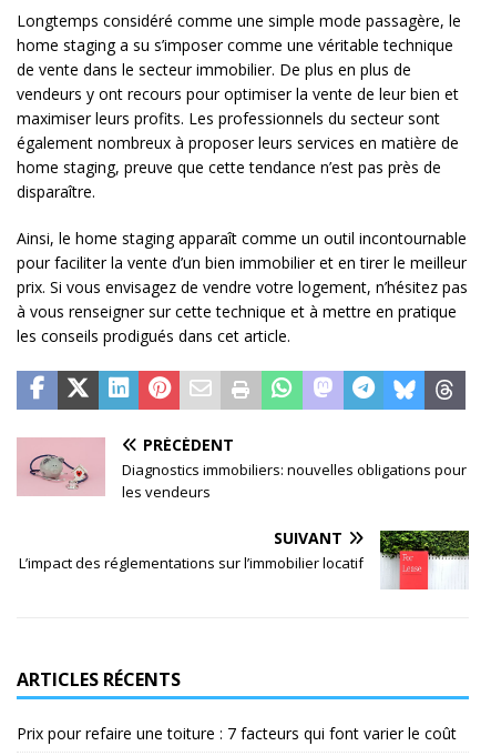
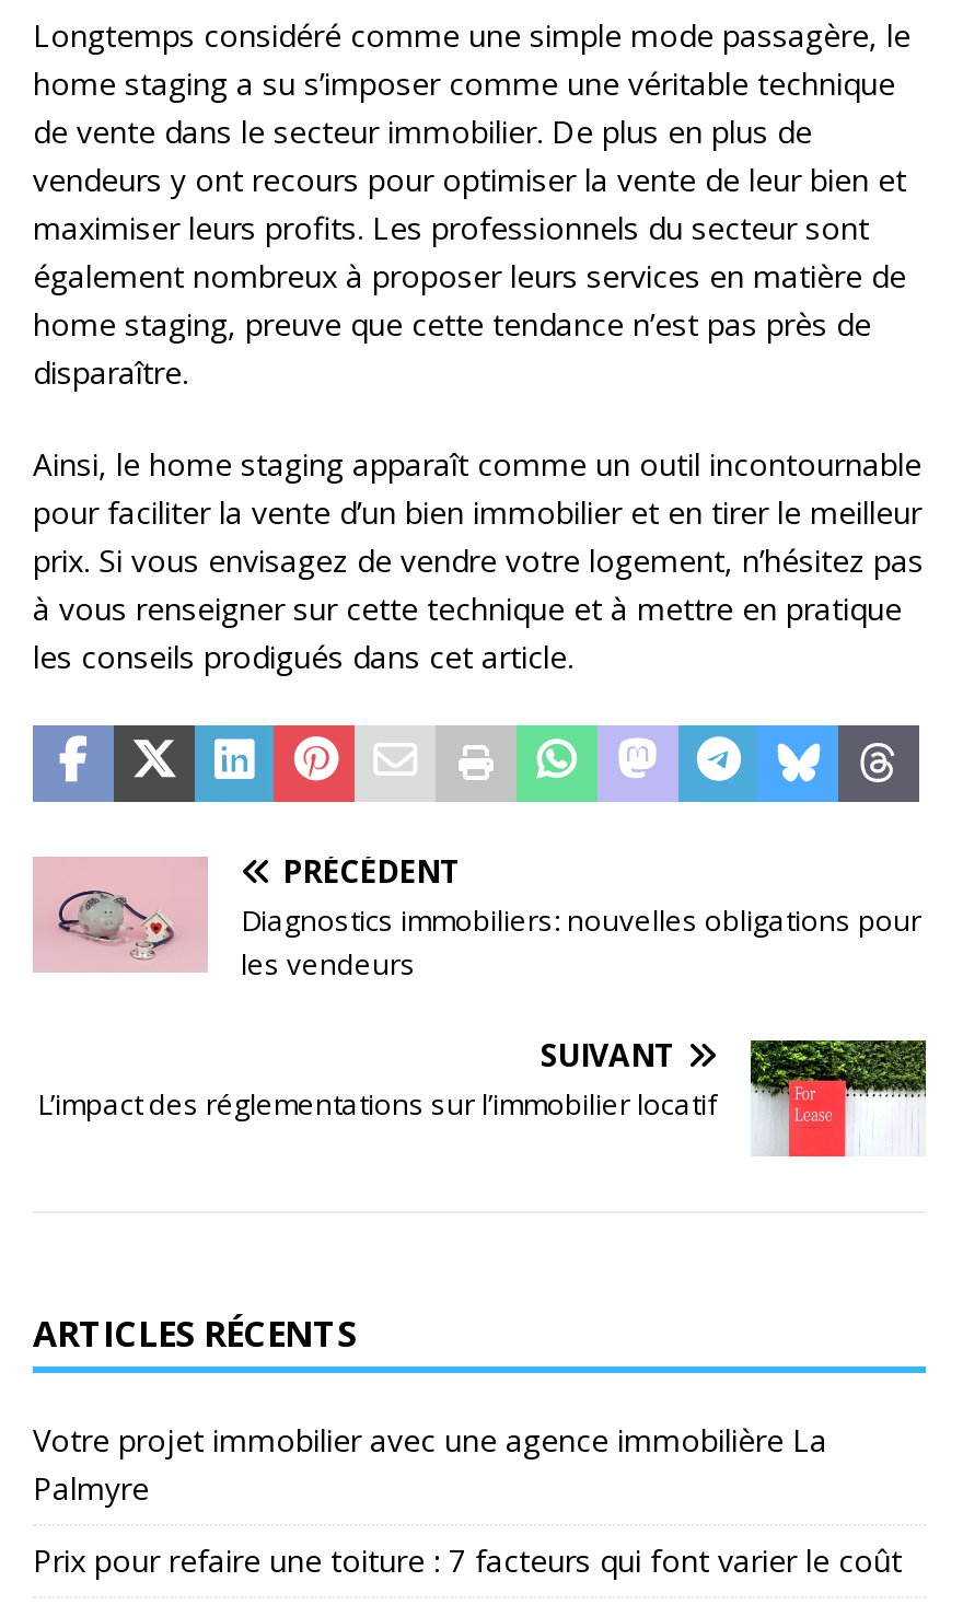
+ Votre projet immobilier avec une agence immobilière La
+ Palmyre
